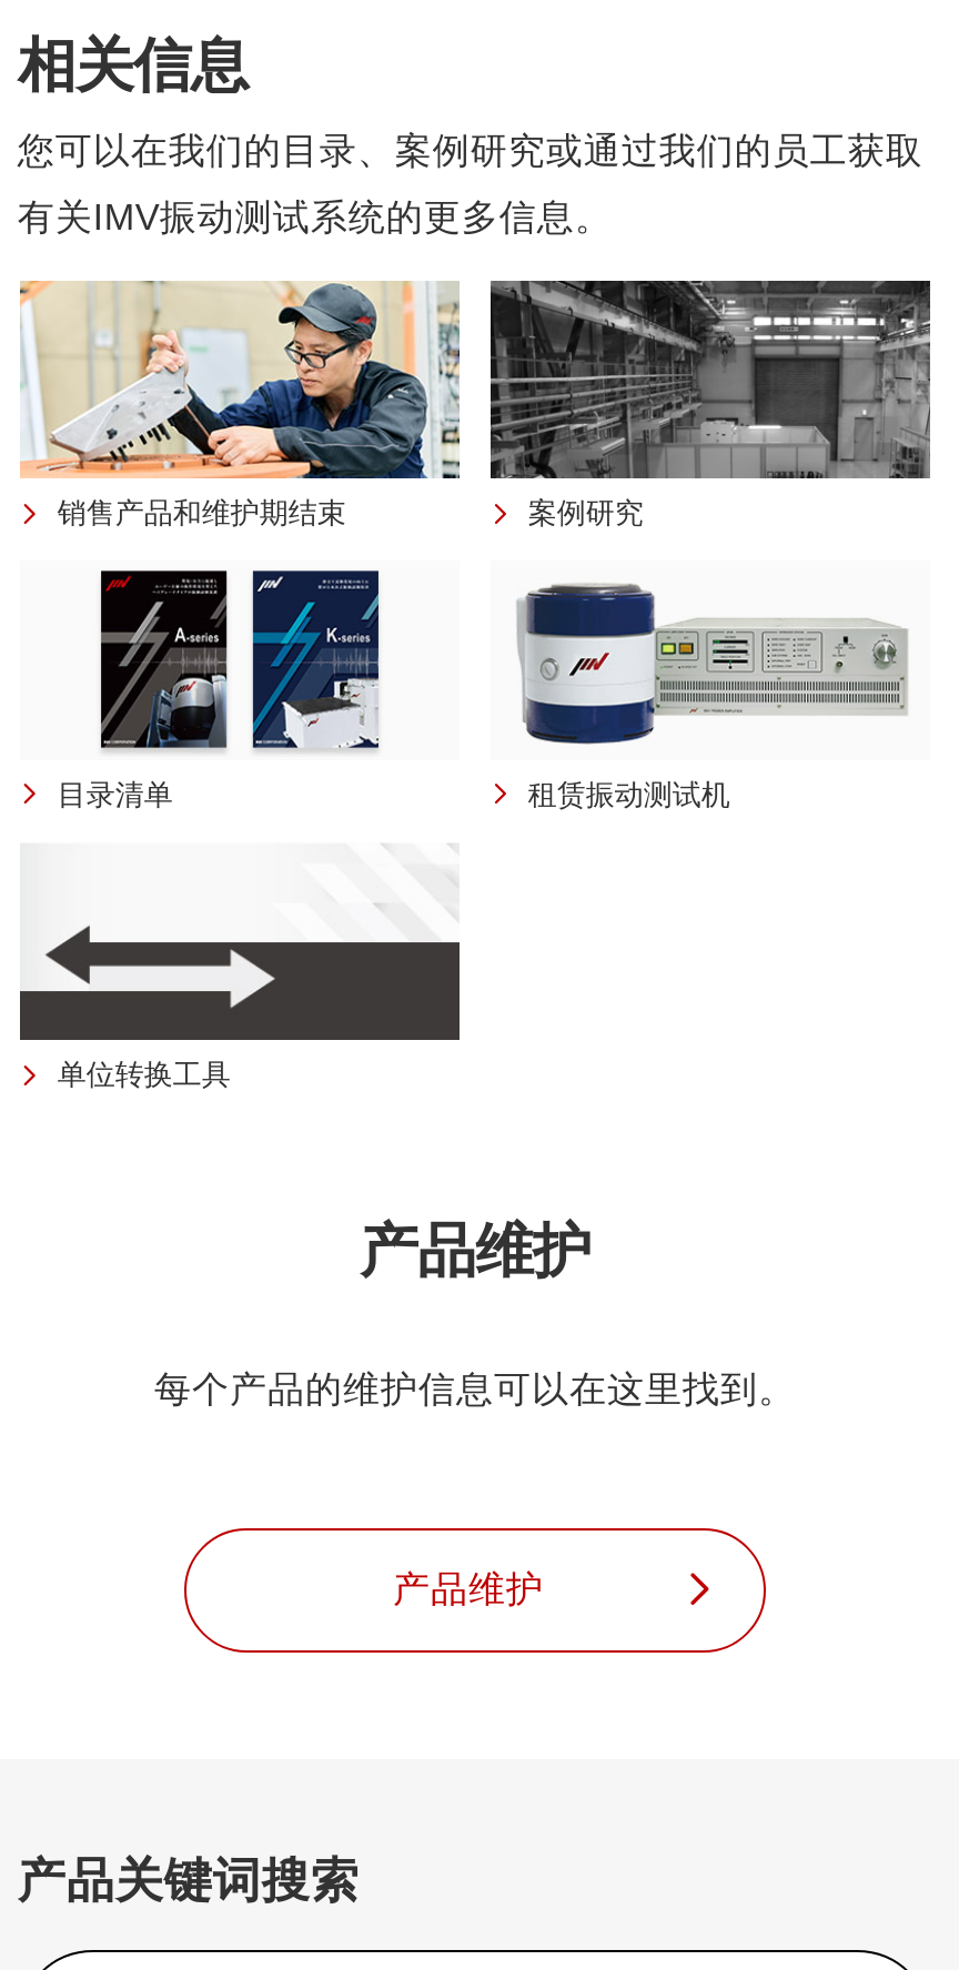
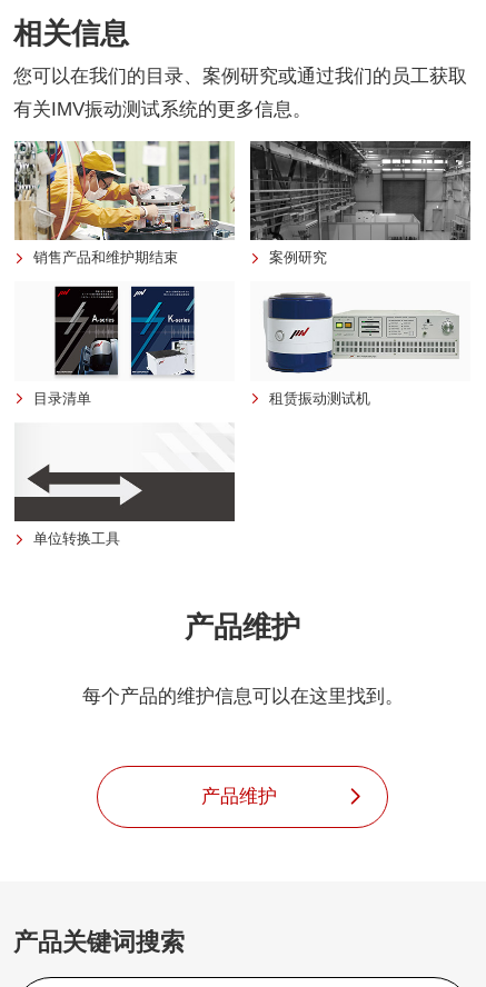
- [image]
+ [image]
